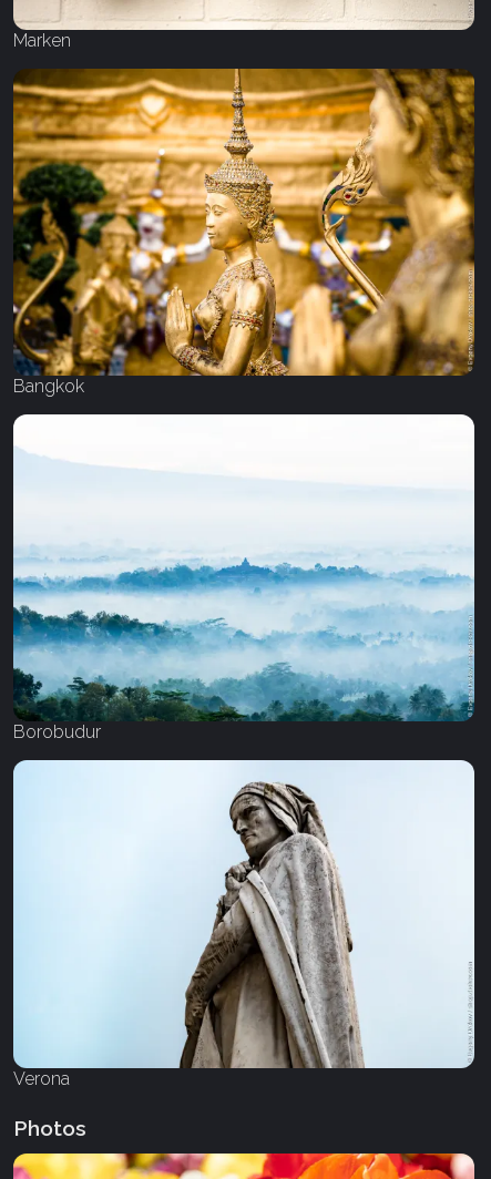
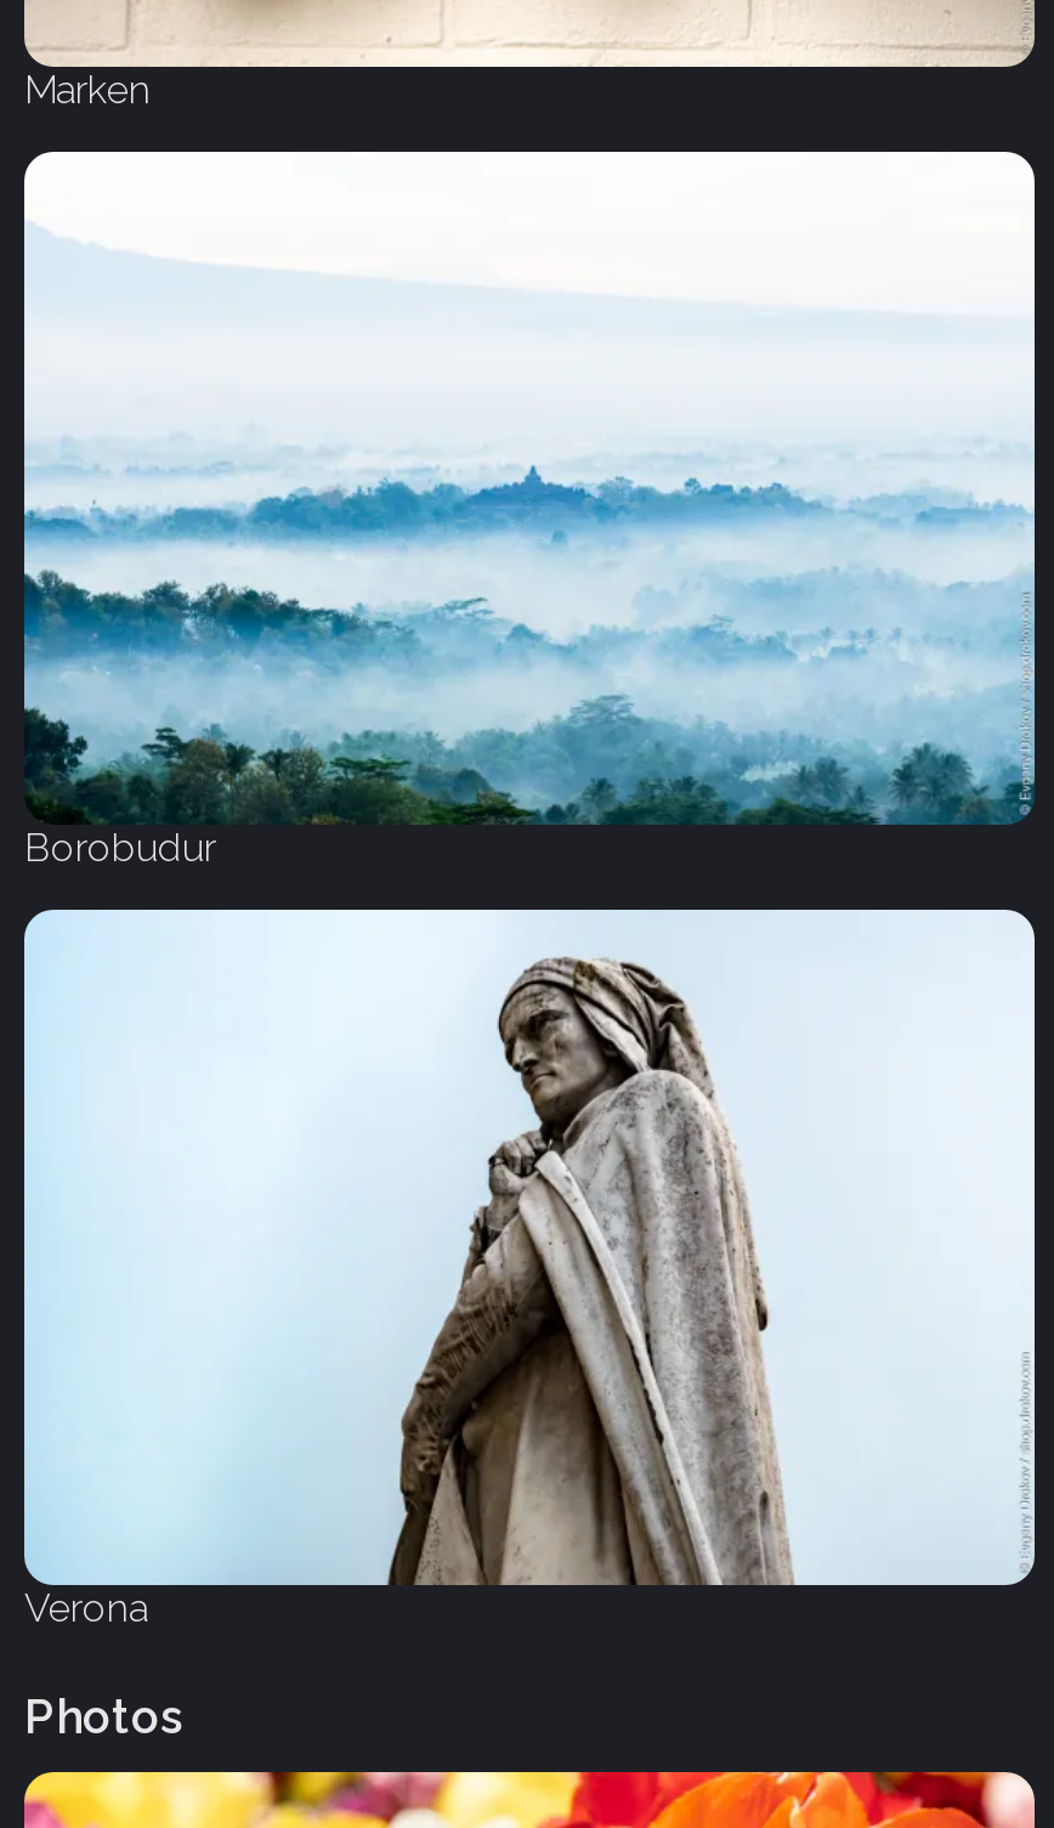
- [image]
- Bangkok
